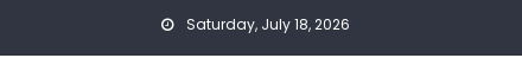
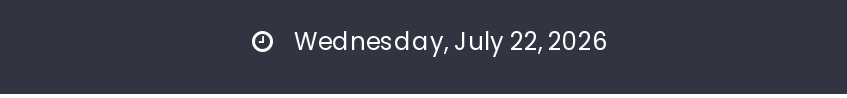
- Saturday, July 18, 2026
+ Wednesday, July 22, 2026
